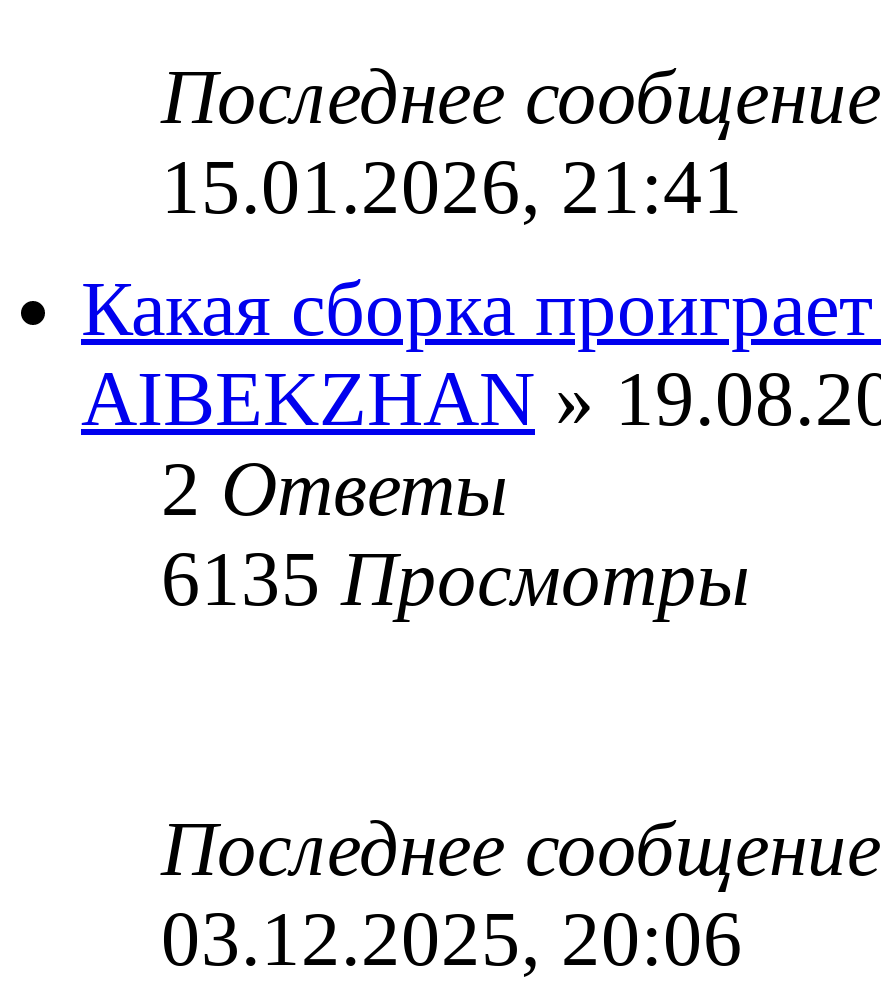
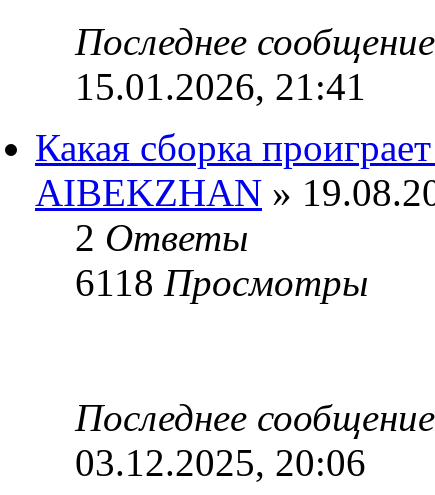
- 6135 Просмотры
+ 6118 Просмотры
